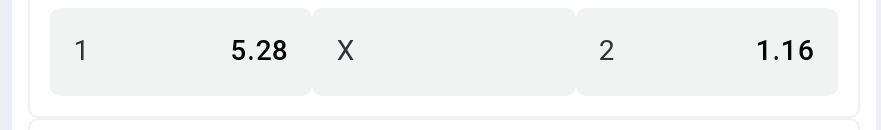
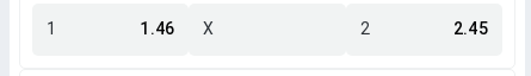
- 5.28 X
+ 1.46 X

- 1.16
+ 2.45
